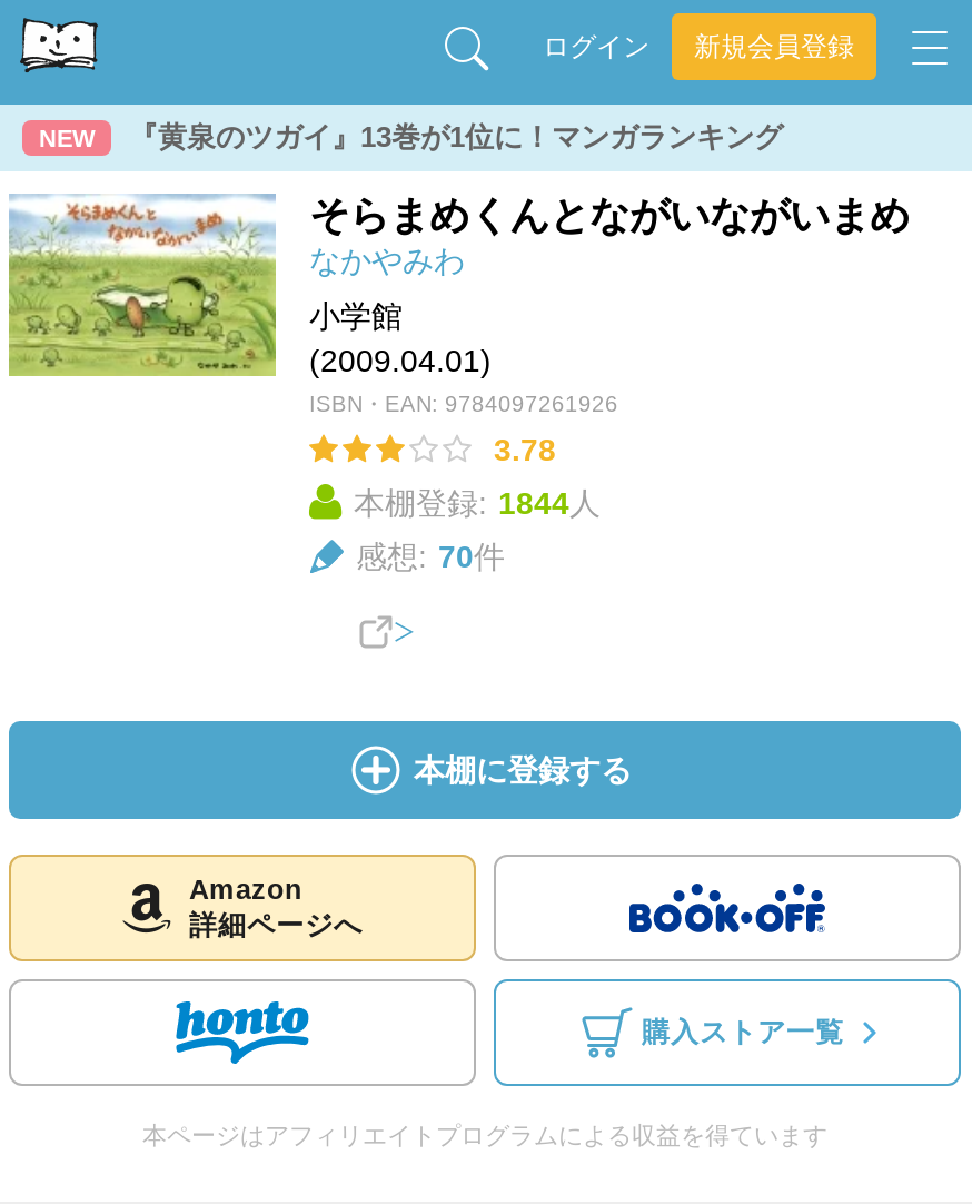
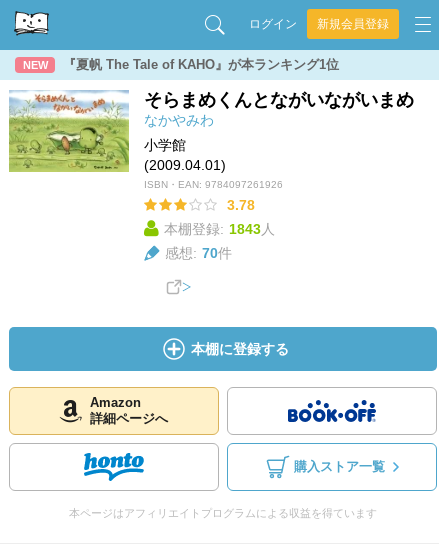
- 『黄泉のツガイ』13巻が1位に！マンガランキング
+ 『夏帆 The Tale of KAHO』が本ランキング1位

- 本棚登録: 1844人
+ 本棚登録: 1843人
